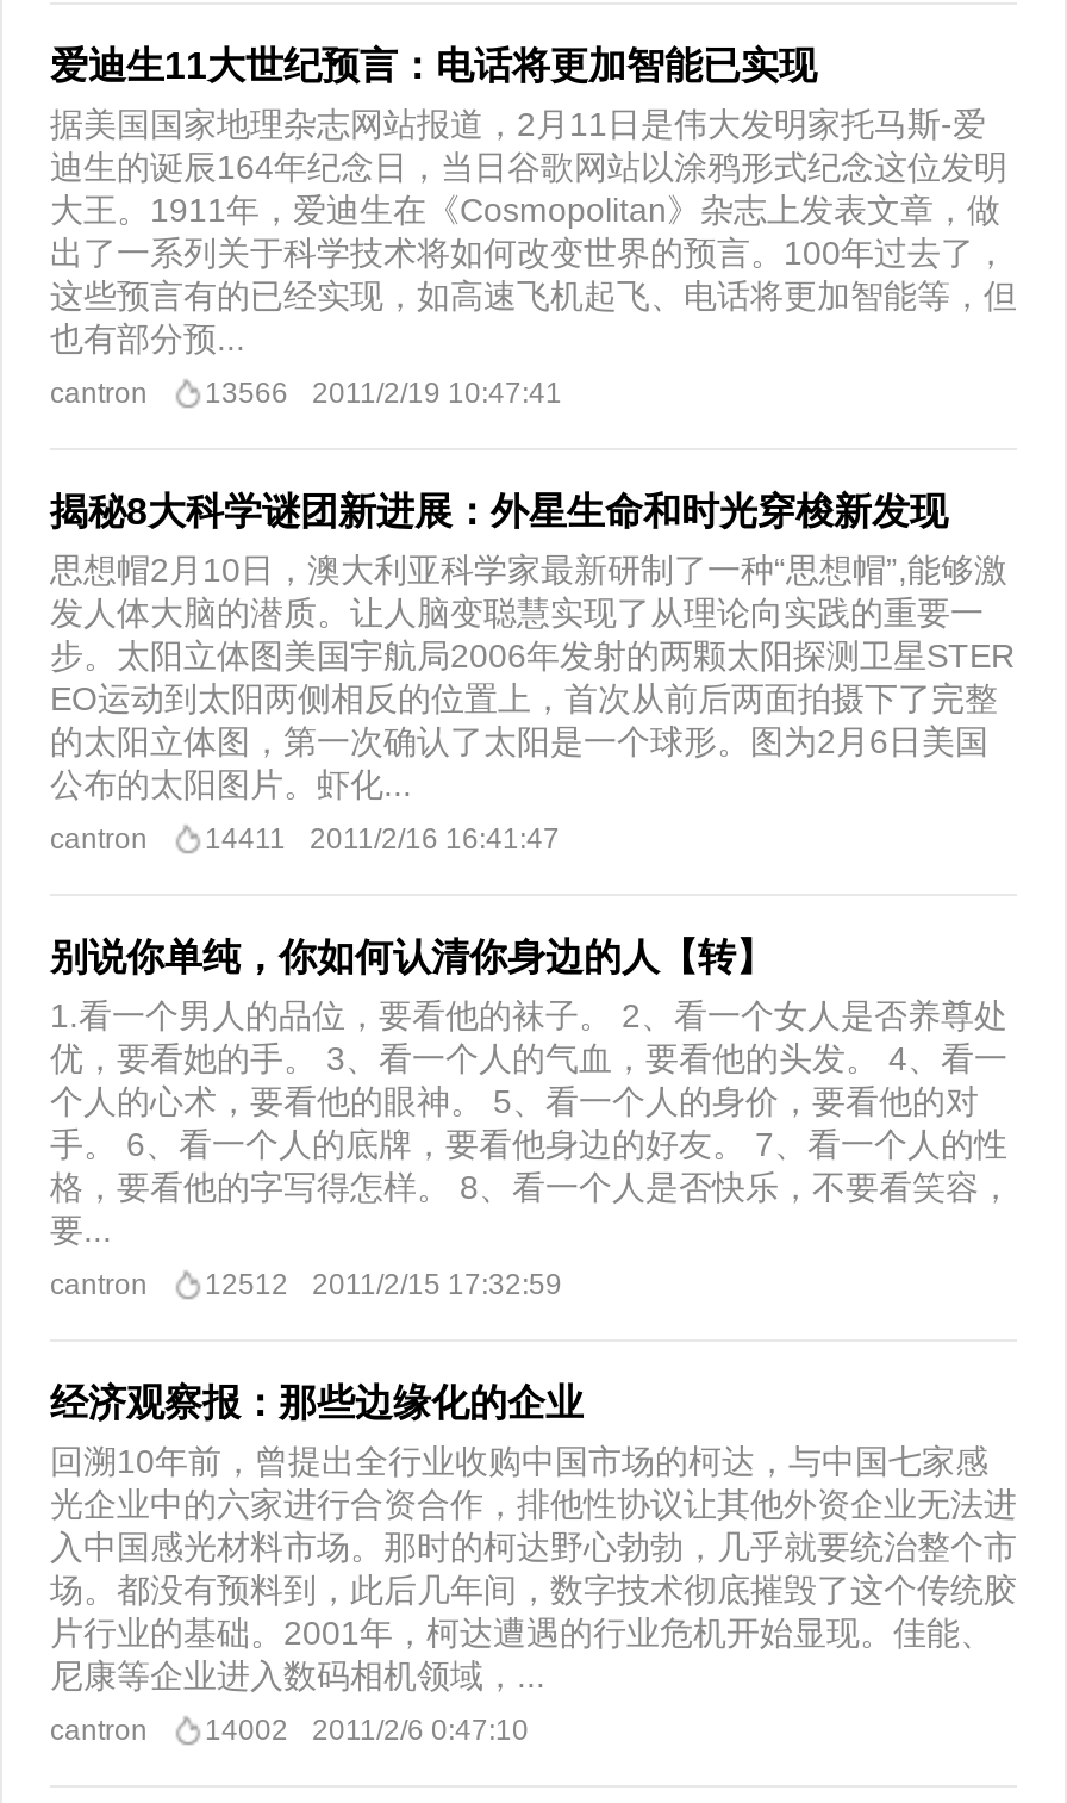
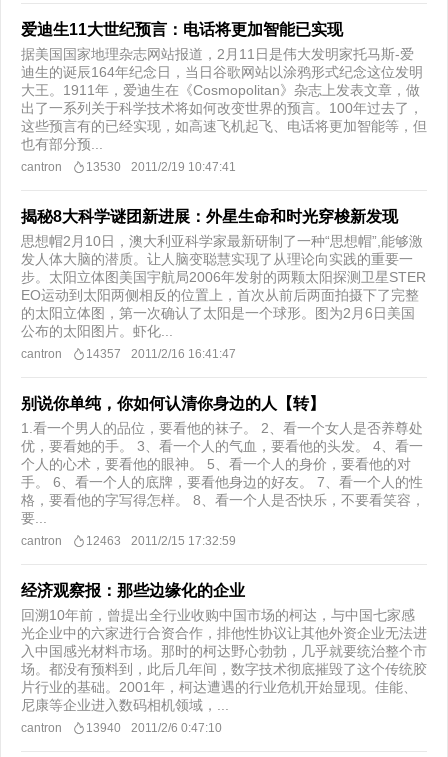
- cantron 13566 2011/2/19 10:47:41
+ cantron 13530 2011/2/19 10:47:41

- cantron 14411 2011/2/16 16:41:47
+ cantron 14357 2011/2/16 16:41:47

- cantron 12512 2011/2/15 17:32:59
+ cantron 12463 2011/2/15 17:32:59

- cantron 14002 2011/2/6 0:47:10
+ cantron 13940 2011/2/6 0:47:10
